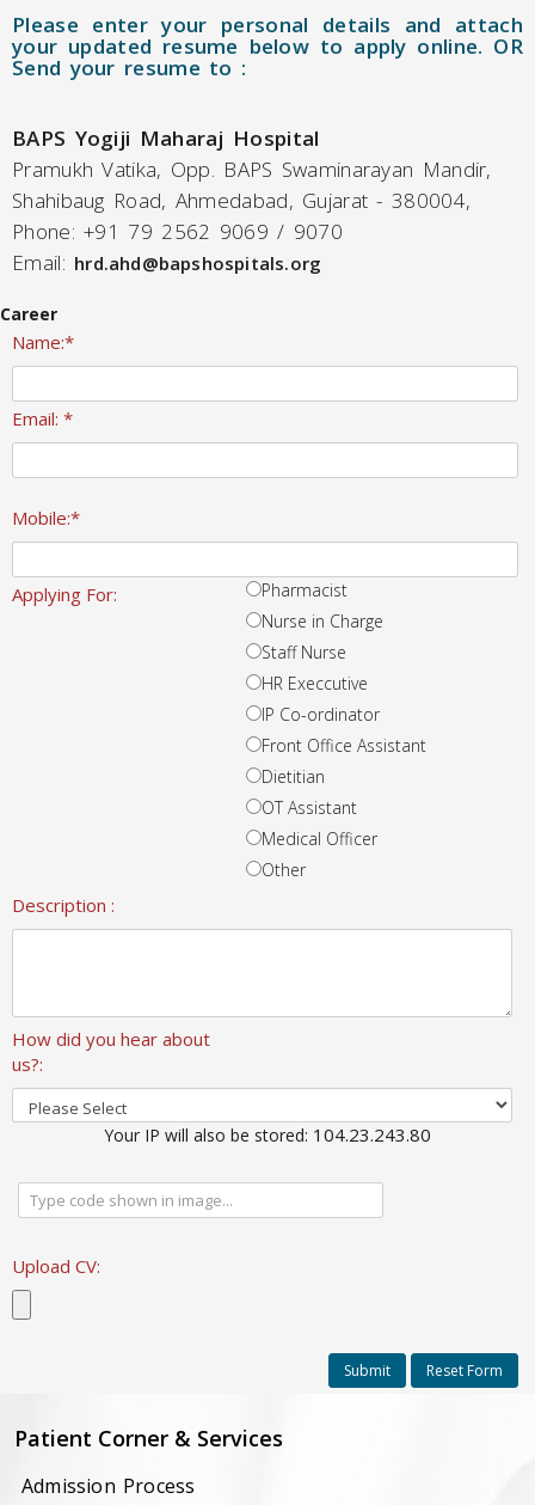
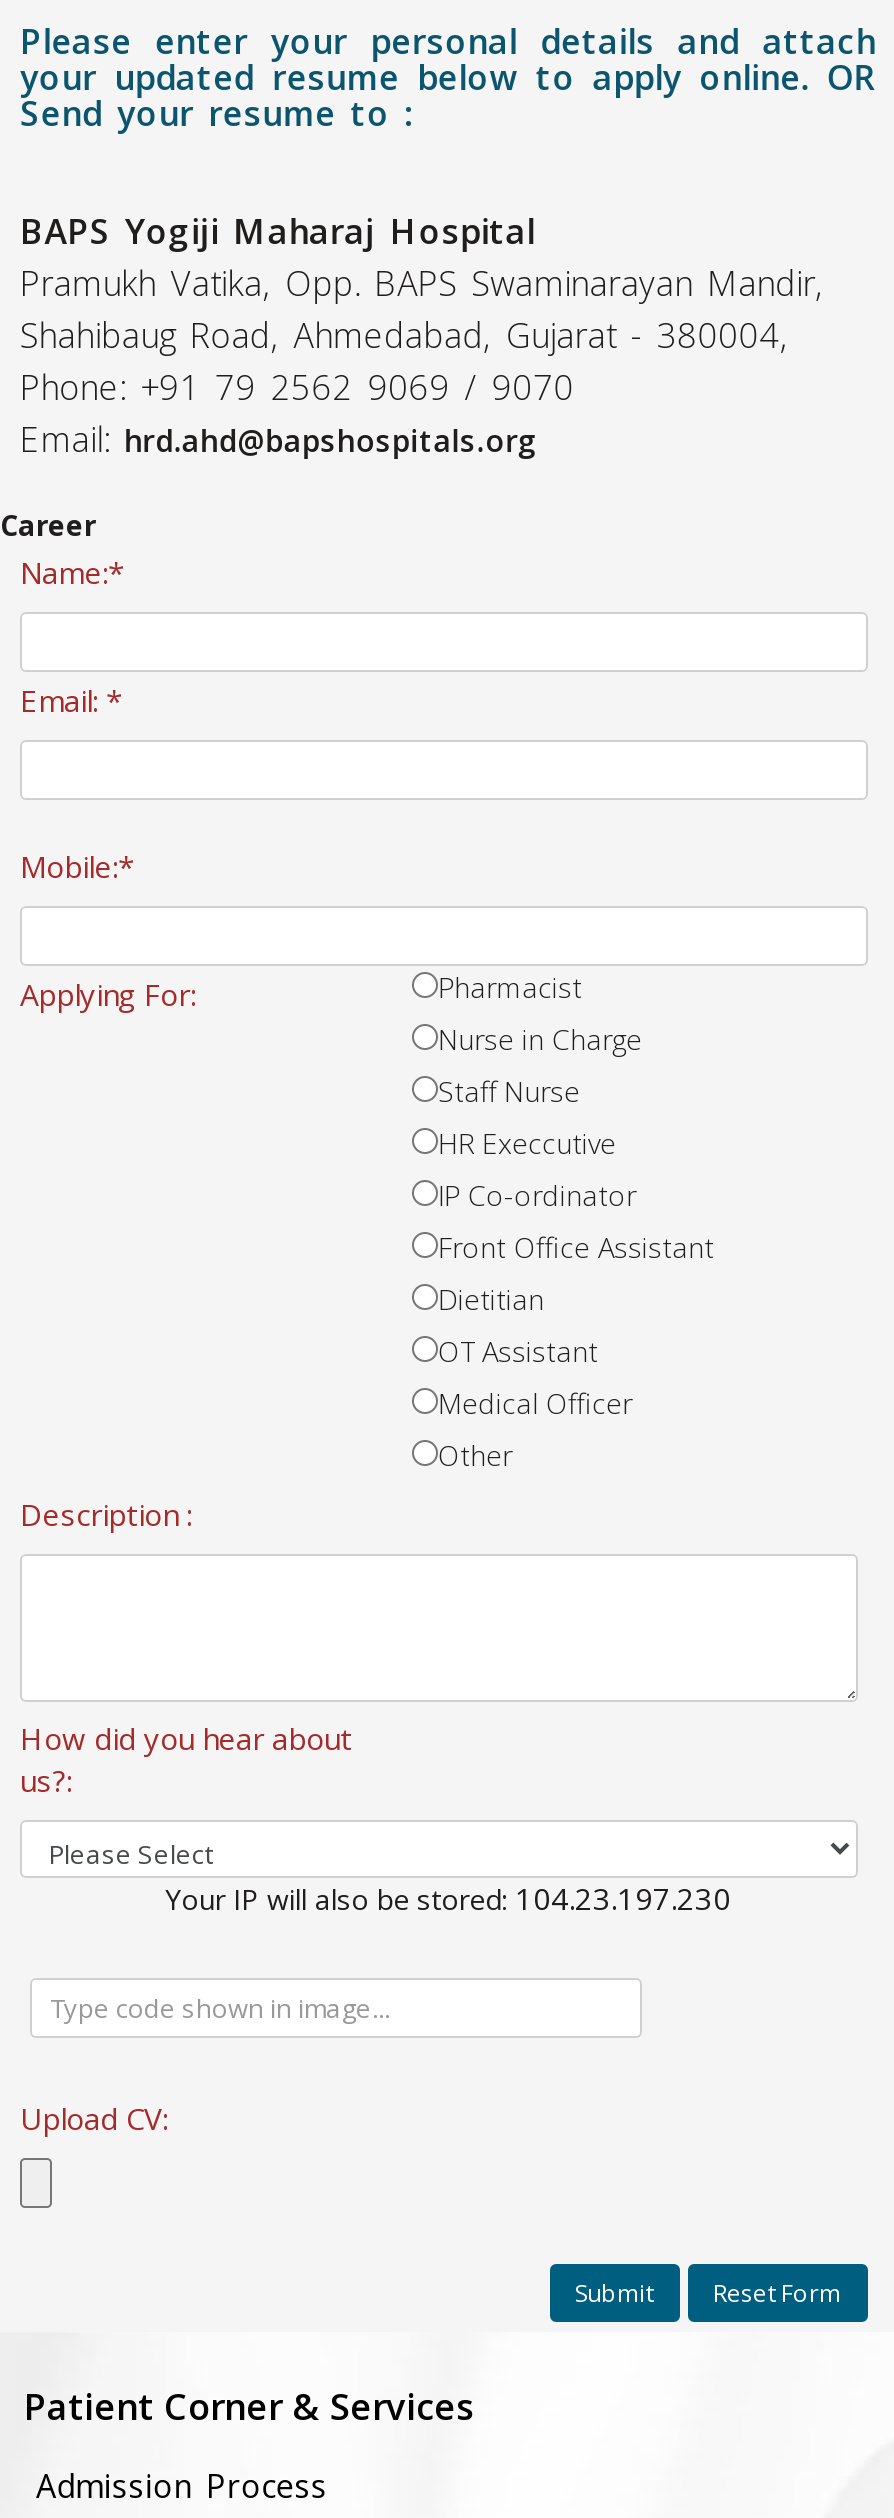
- Your IP will also be stored: 104.23.243.80
+ Your IP will also be stored: 104.23.197.230
